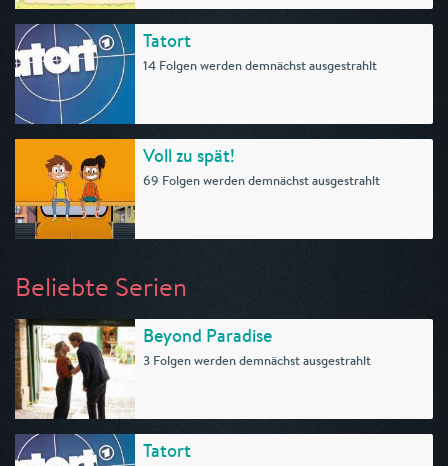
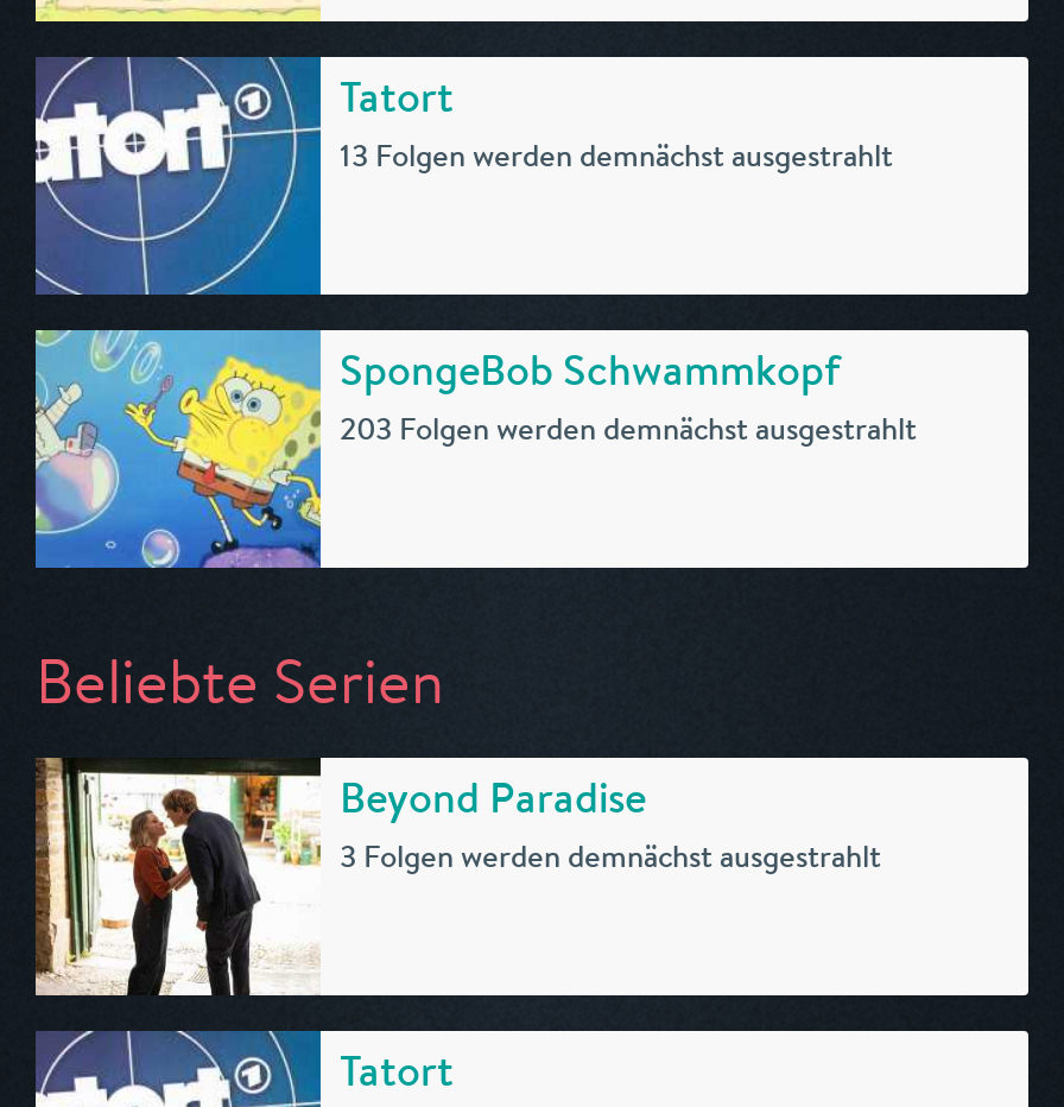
- 14 Folgen werden demnächst ausgestrahlt
+ 13 Folgen werden demnächst ausgestrahlt

- [image]
- Voll zu spät!
- 69 Folgen werden demnächst ausgestrahlt
+ [image]
+ SpongeBob Schwammkopf
+ 203 Folgen werden demnächst ausgestrahlt
